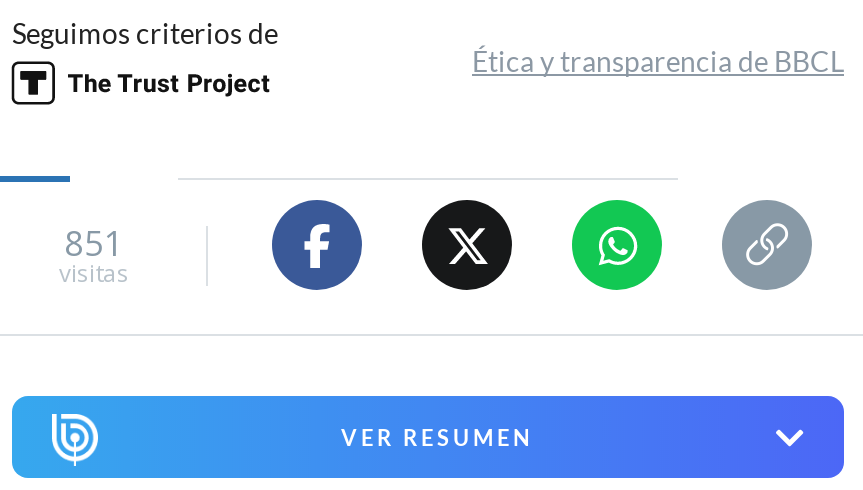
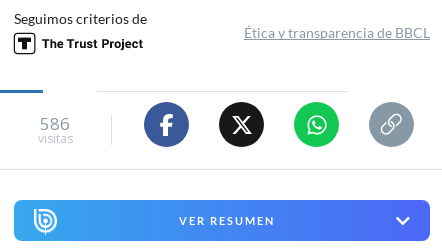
- 851
+ 586
